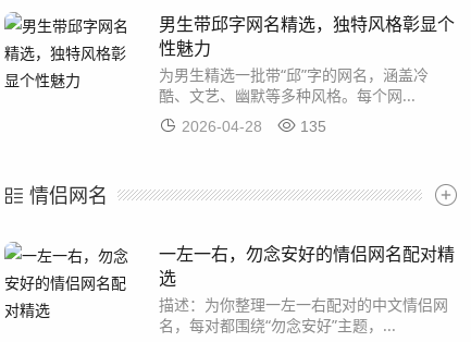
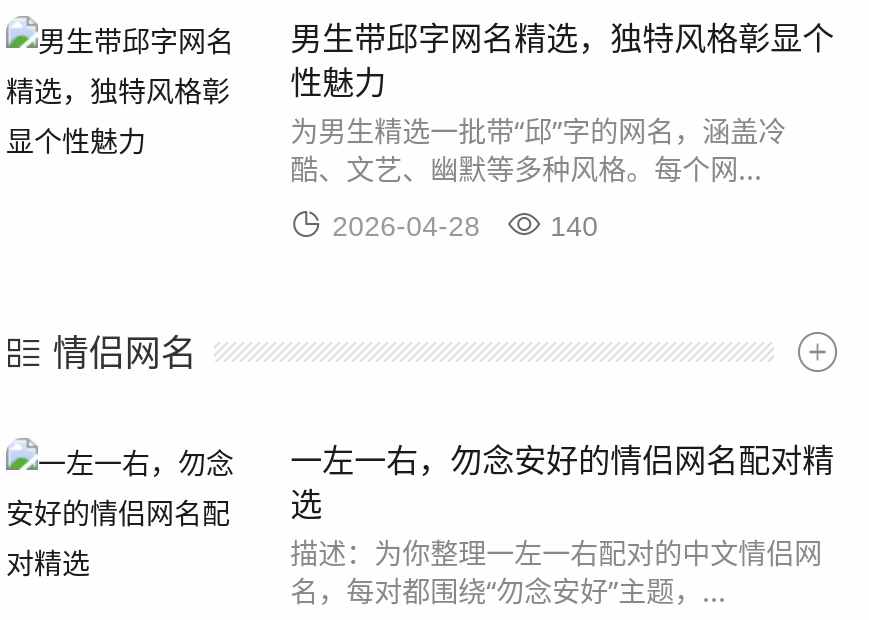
- 135
+ 140
